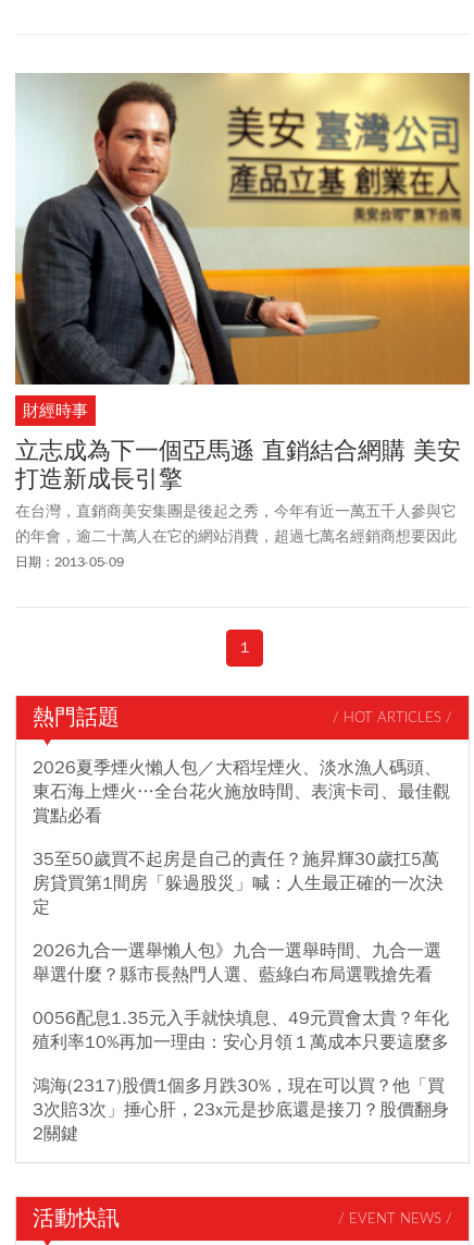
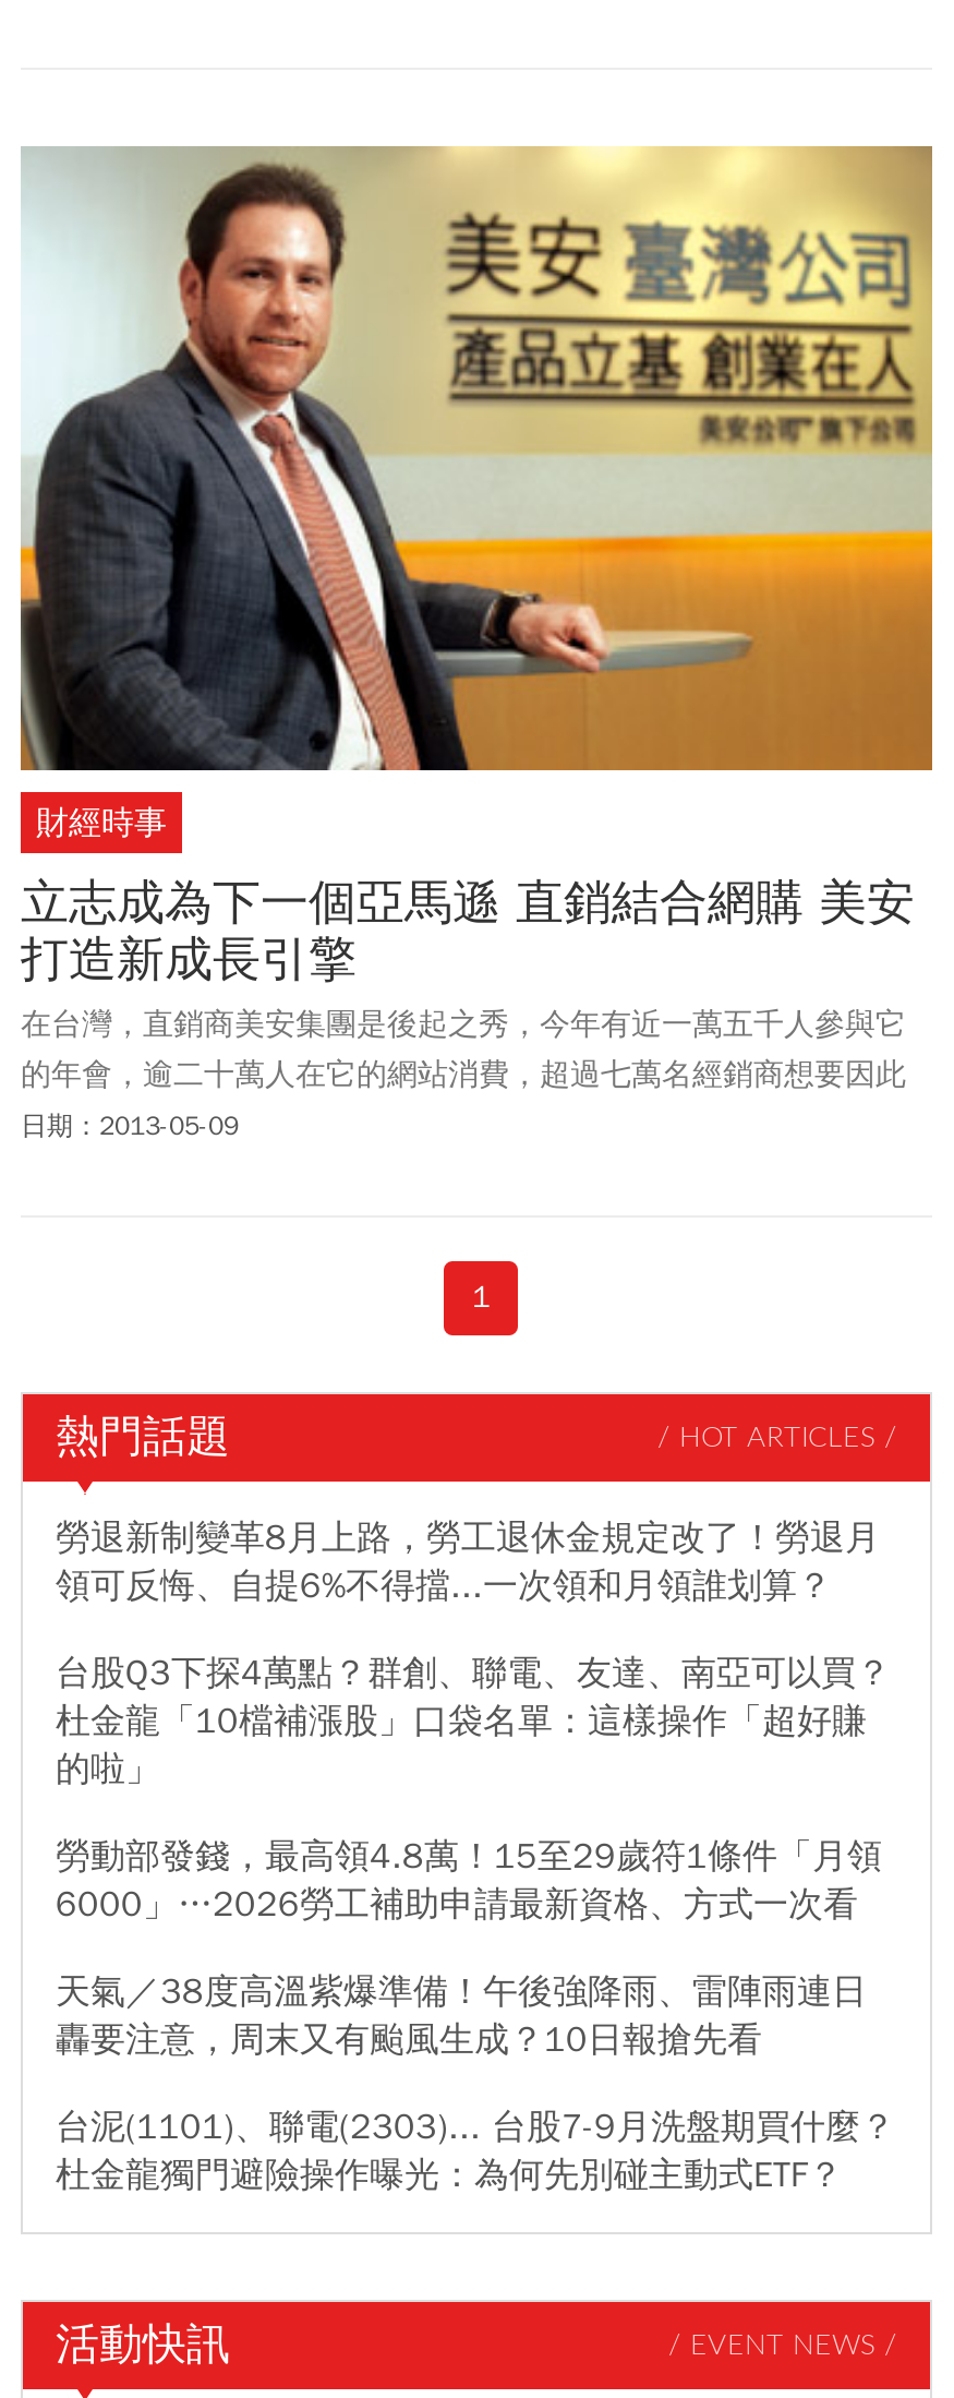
- 2026夏季煙火懶人包／大稻埕煙火、淡水漁人碼頭、
- 東石海上煙火…全台花火施放時間、表演卡司、最佳觀
- 賞點必看
+ 勞退新制變革8月上路，勞工退休金規定改了！勞退月
+ 領可反悔、自提6%不得擋...一次領和月領誰划算？

- 35至50歲買不起房是自己的責任？施昇輝30歲扛5萬
- 房貸買第1間房「躲過股災」喊：人生最正確的一次決
- 定
+ 台股Q3下探4萬點？群創、聯電、友達、南亞可以買？
+ 杜金龍「10檔補漲股」口袋名單：這樣操作「超好賺
+ 的啦」

- 2026九合一選舉懶人包》九合一選舉時間、九合一選
- 舉選什麼？縣市長熱門人選、藍綠白布局選戰搶先看
+ 勞動部發錢，最高領4.8萬！15至29歲符1條件「月領
+ 6000」…2026勞工補助申請最新資格、方式一次看

- 0056配息1.35元入手就快填息、49元買會太貴？年化
- 殖利率10%再加一理由：安心月領１萬成本只要這麼多
+ 天氣／38度高溫紫爆準備！午後強降雨、雷陣雨連日
+ 轟要注意，周末又有颱風生成？10日報搶先看

- 鴻海(2317)股價1個多月跌30%，現在可以買？他「買
- 3次賠3次」捶心肝，23x元是抄底還是接刀？股價翻身
- 2關鍵
+ 台泥(1101)、聯電(2303)... 台股7-9月洗盤期買什麼？
+ 杜金龍獨門避險操作曝光：為何先別碰主動式ETF？
